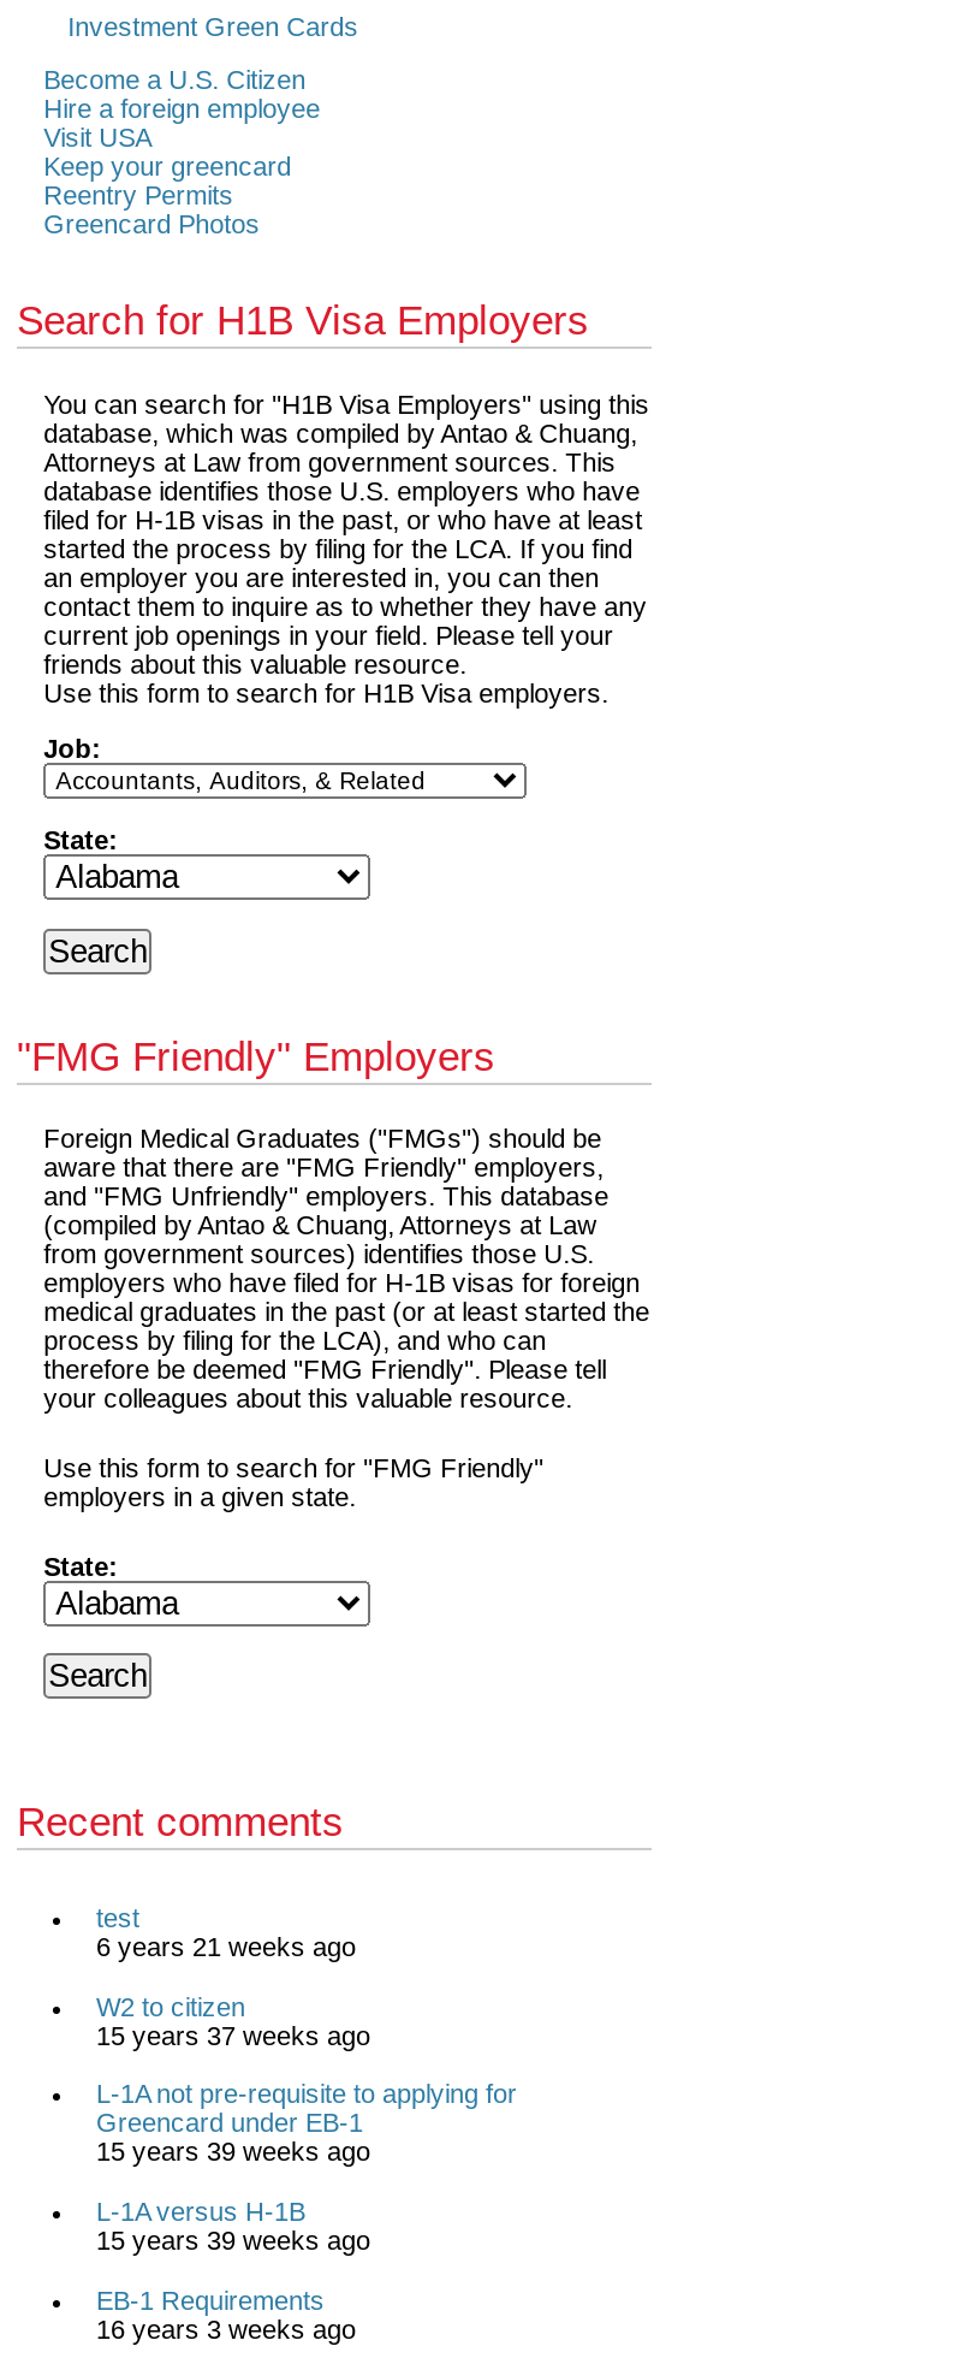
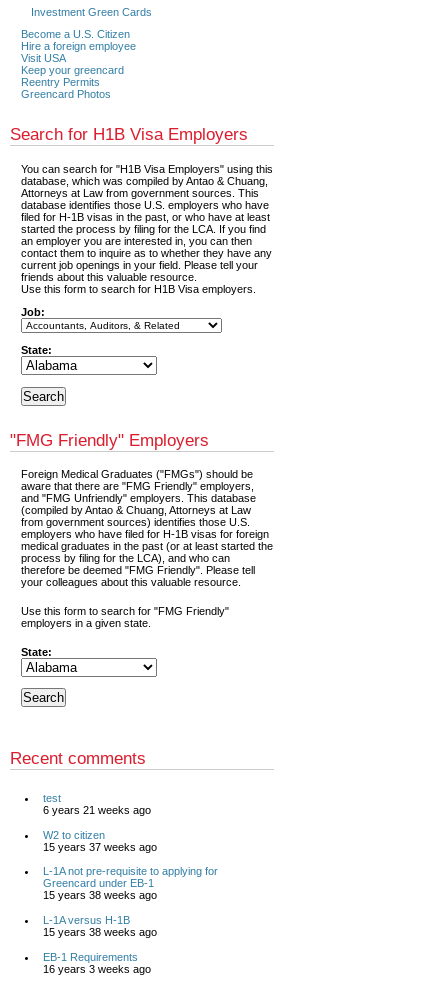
- 15 years 39 weeks ago
+ 15 years 38 weeks ago

- 15 years 39 weeks ago
+ 15 years 38 weeks ago
